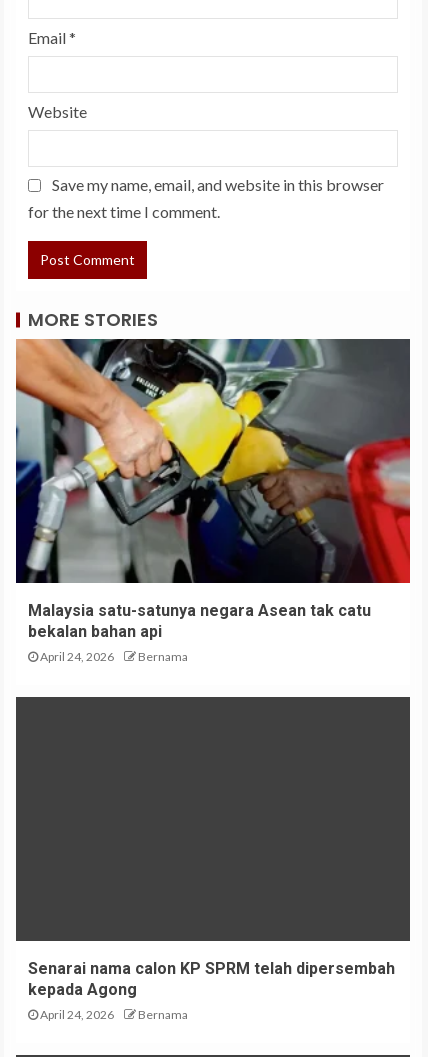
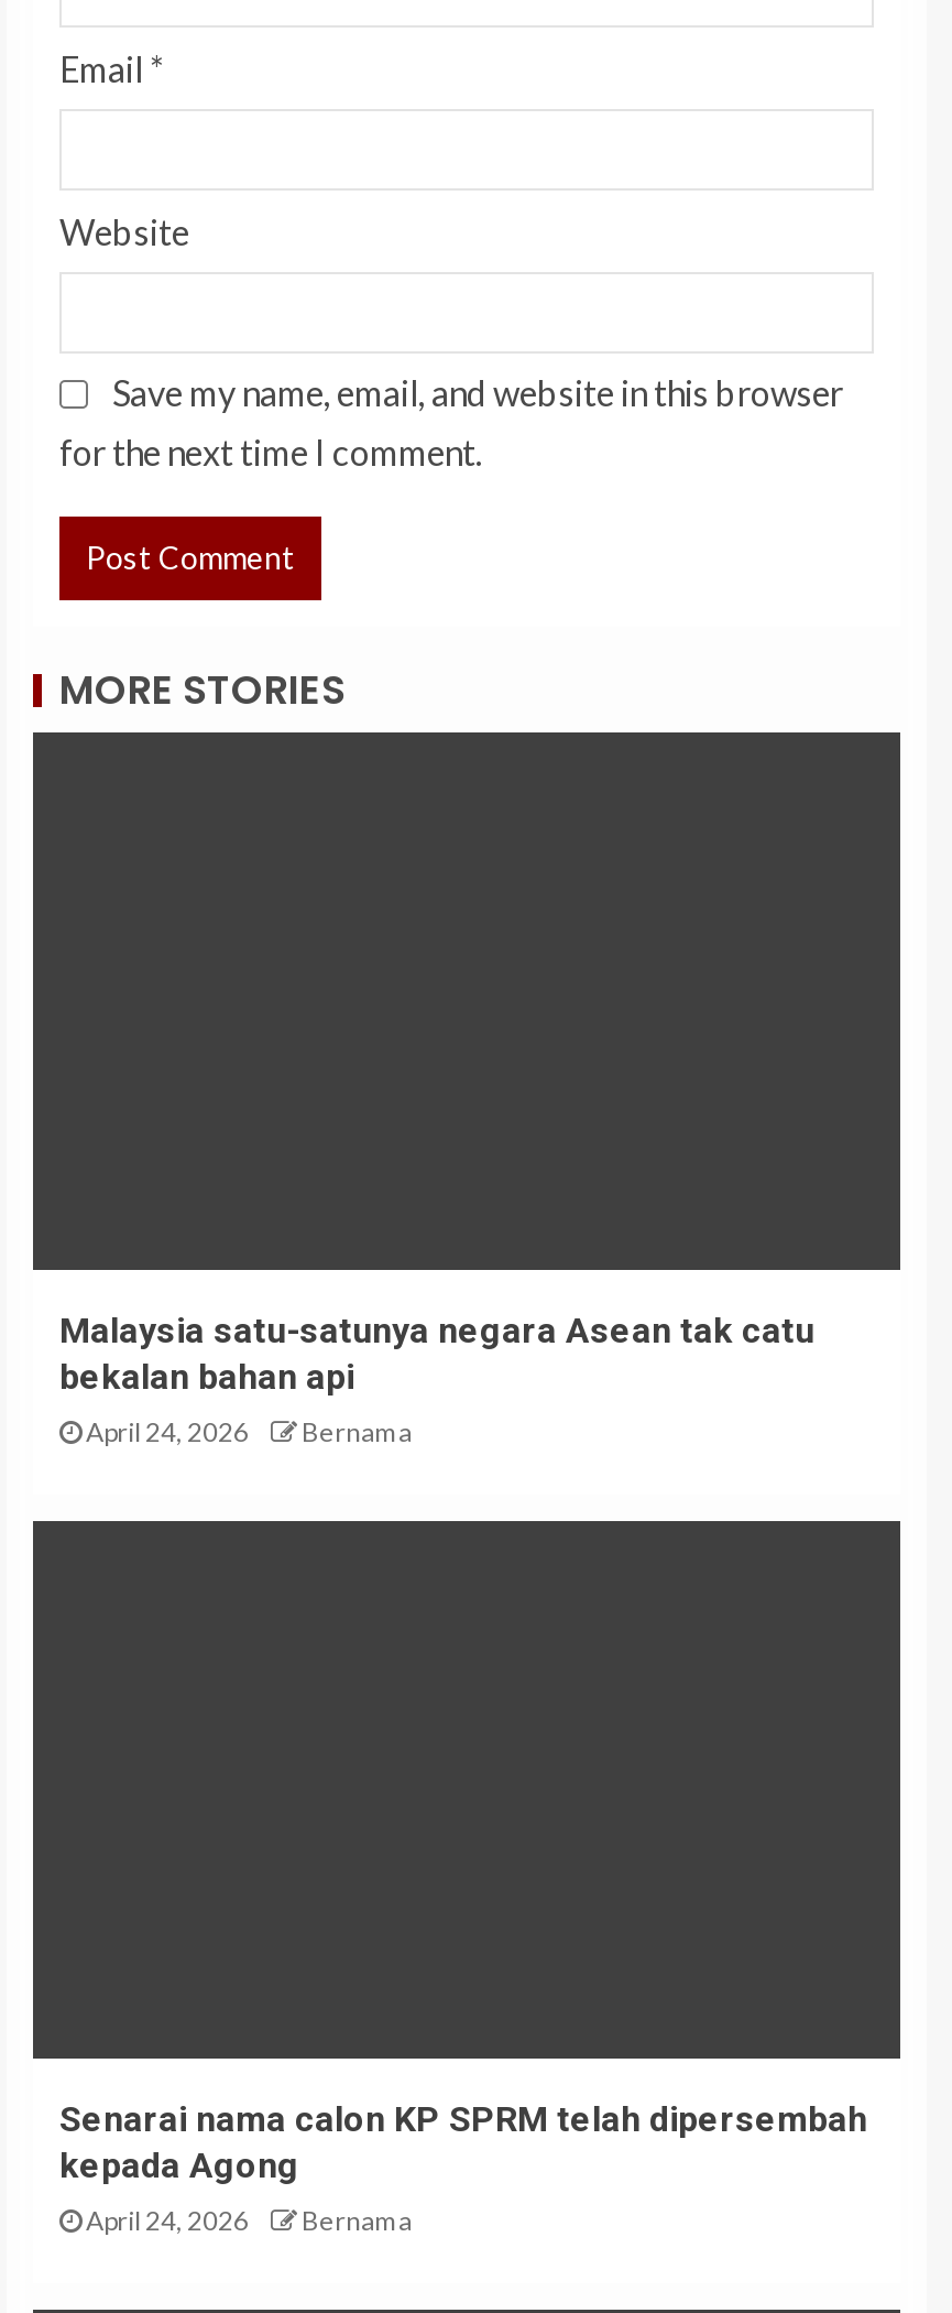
- [image]
